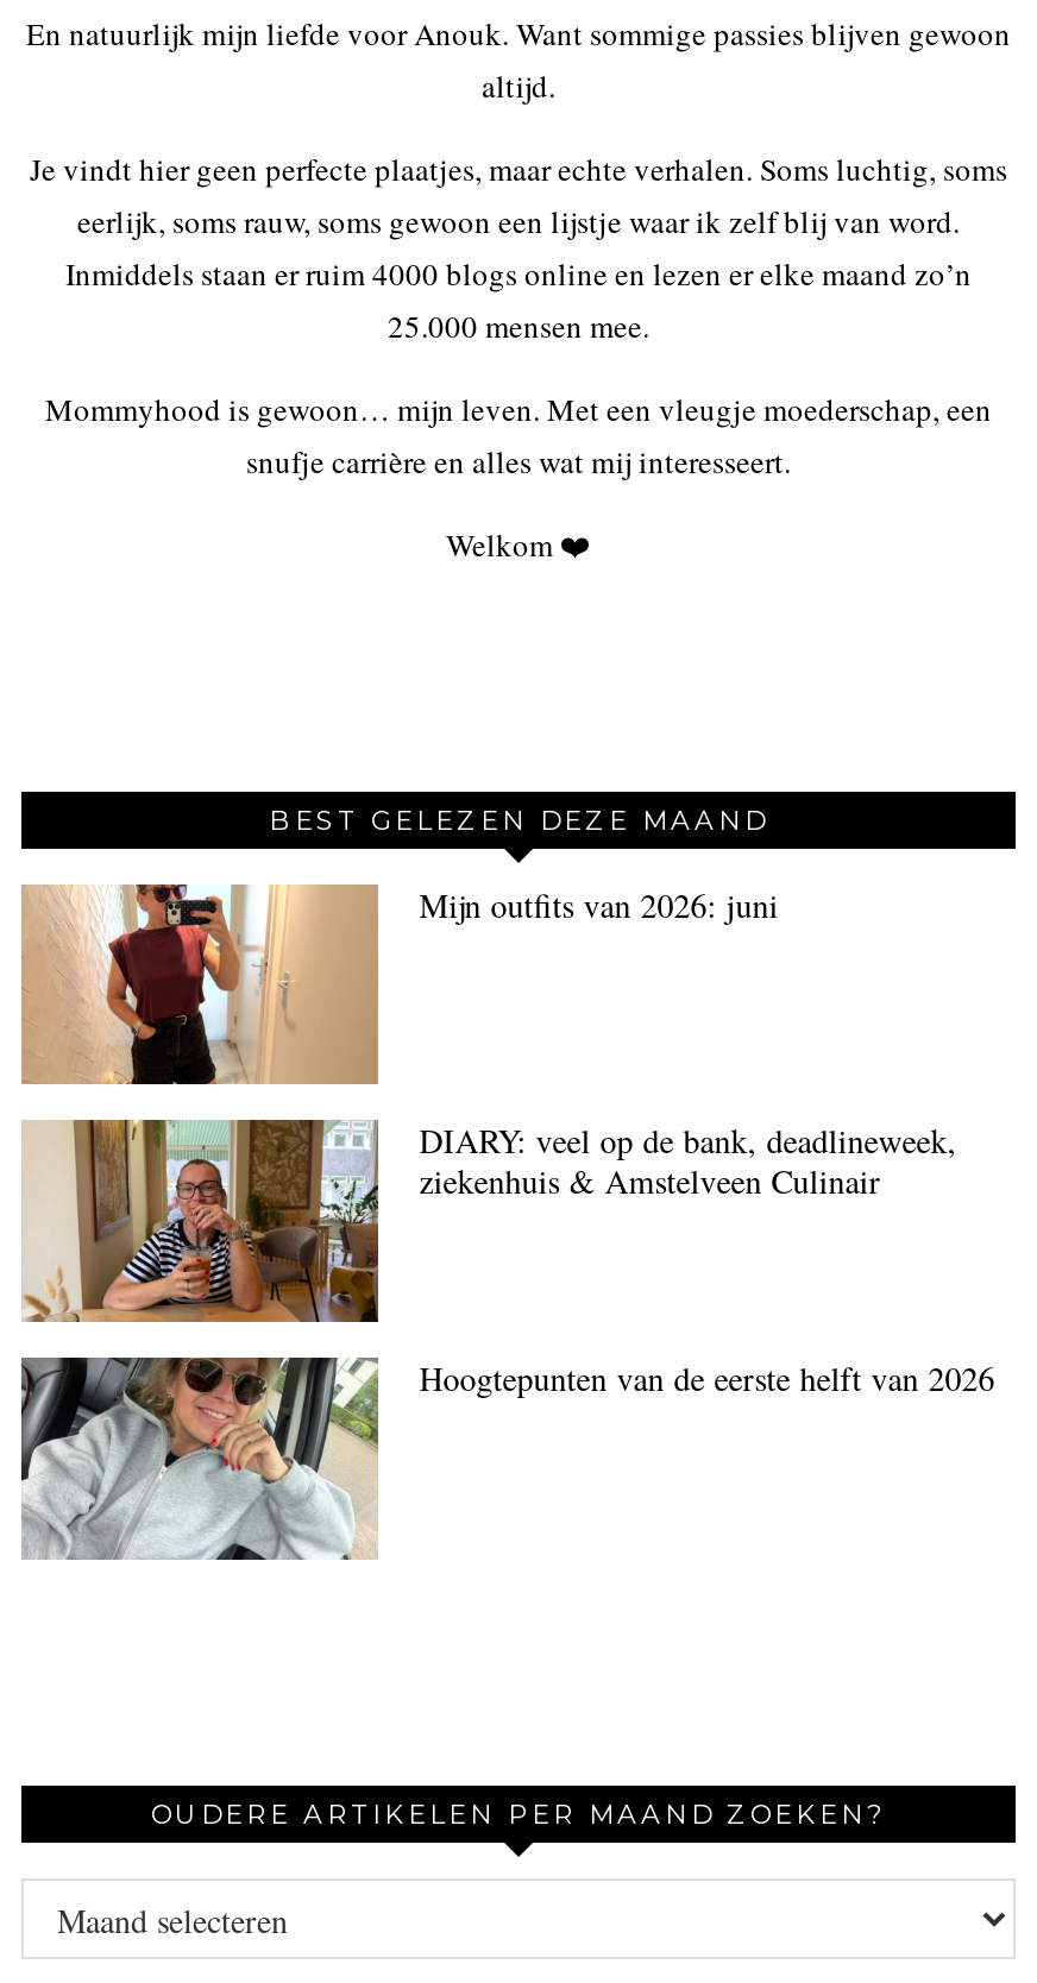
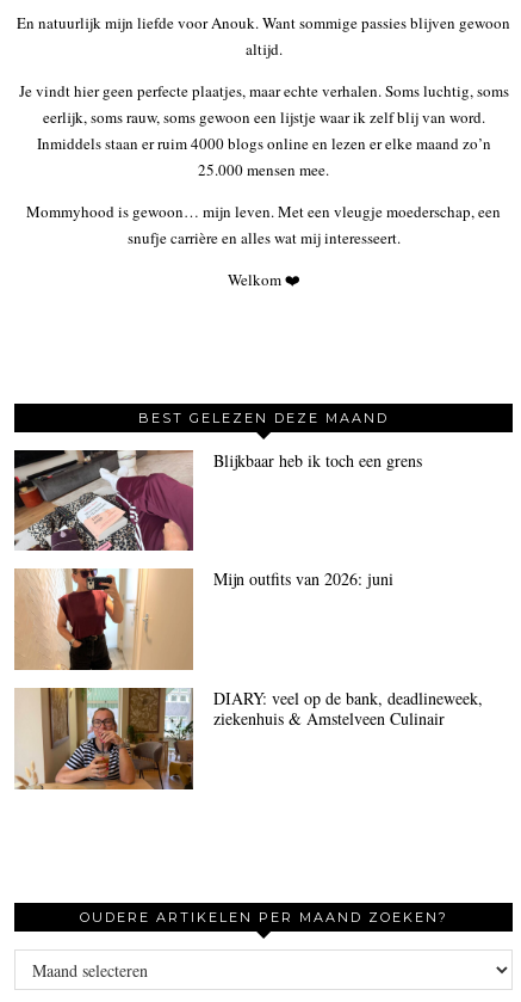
+ [image]
+ Blijkbaar heb ik toch een grens

moved down: [image] | Mijn outfits van 2026: juni | DIARY: veel op de bank, deadlineweek, | ziekenhuis & Amstelveen Culinair

moved down: [image]

- [image]
- Hoogtepunten van de eerste helft van 2026
